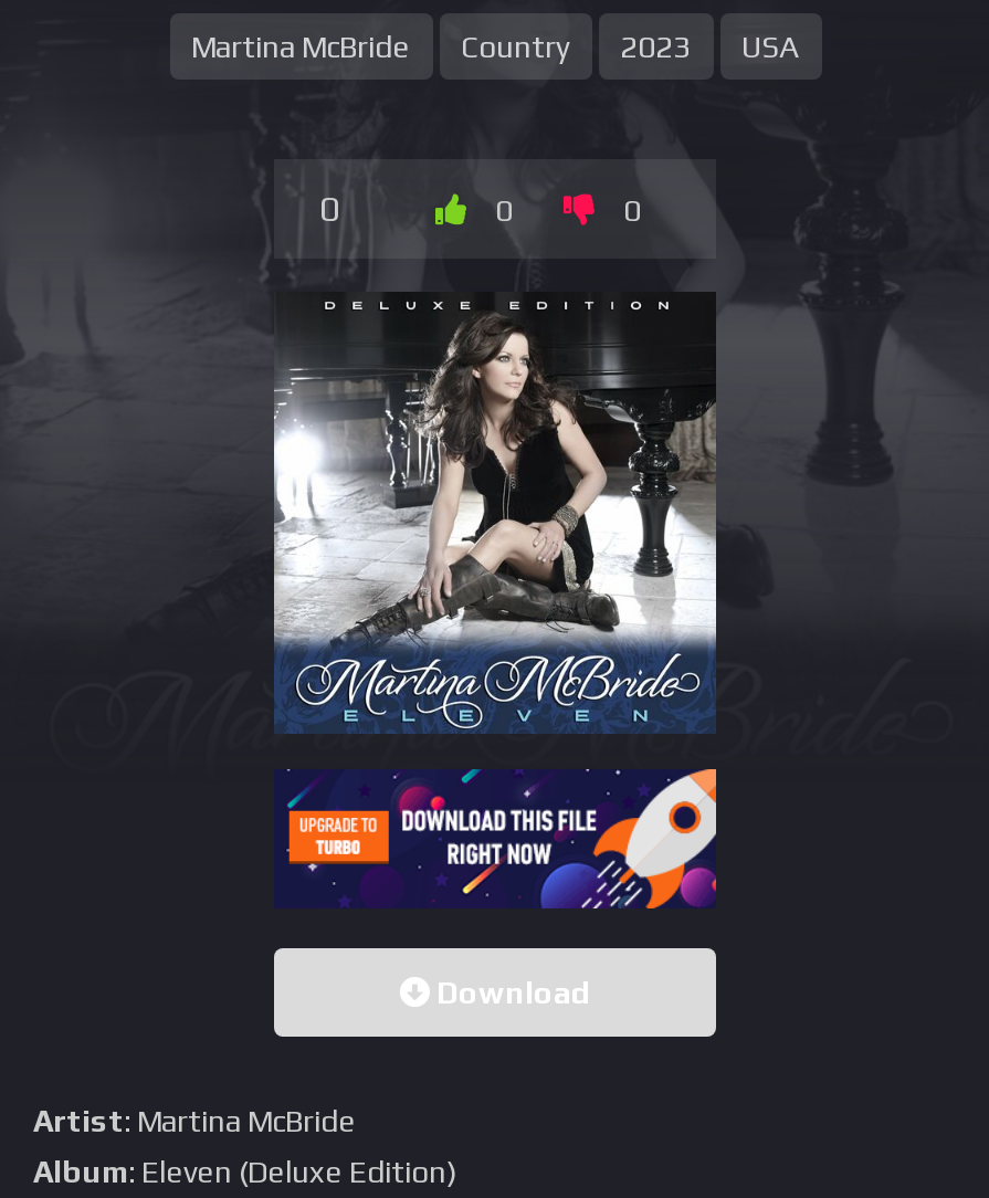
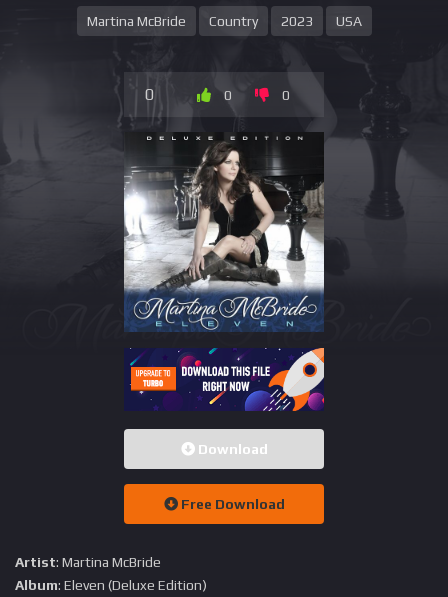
+ Free Download
